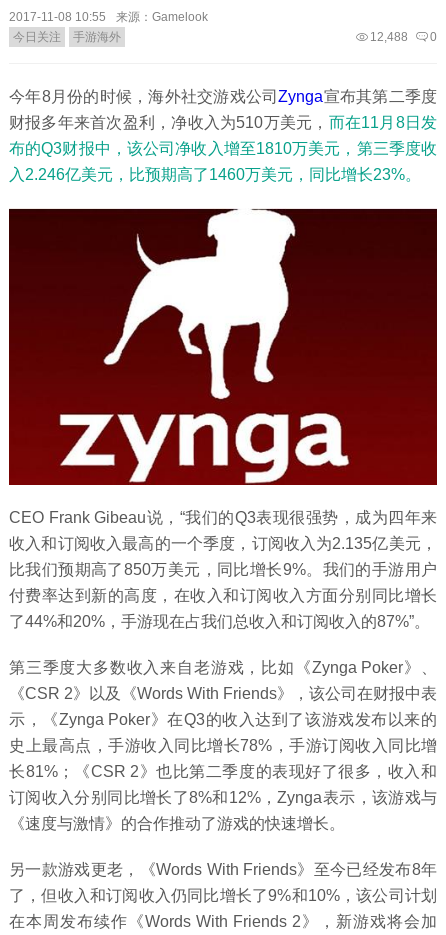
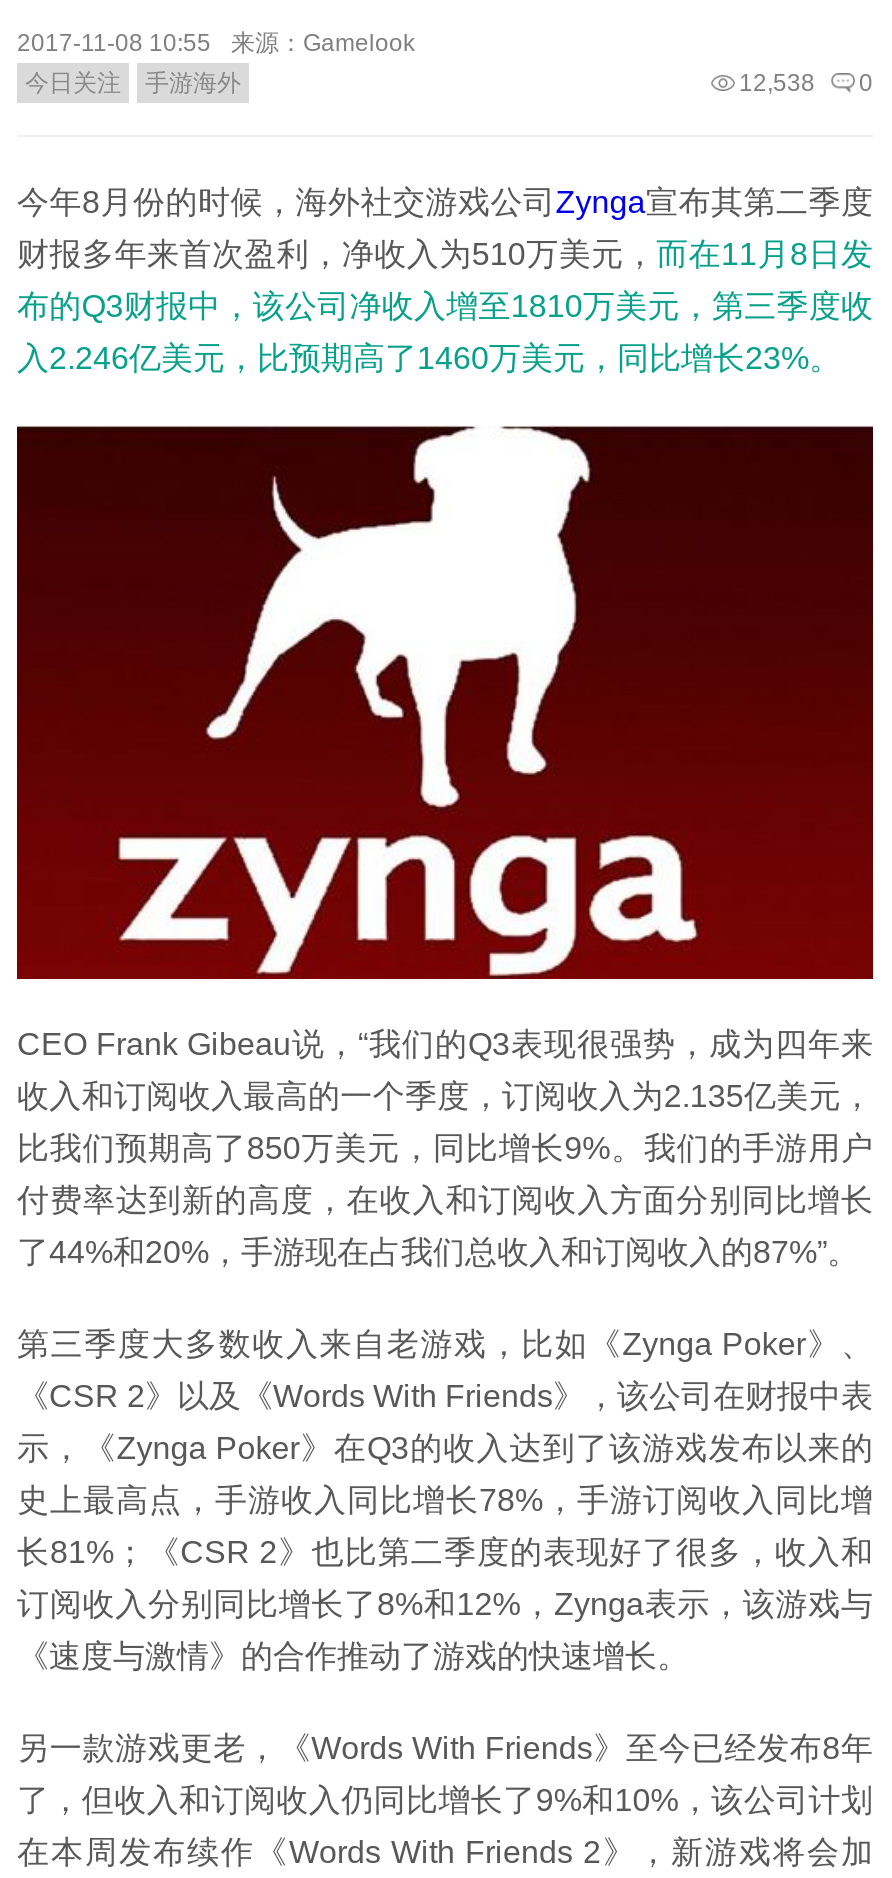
- 12,488 0
+ 12,538 0
